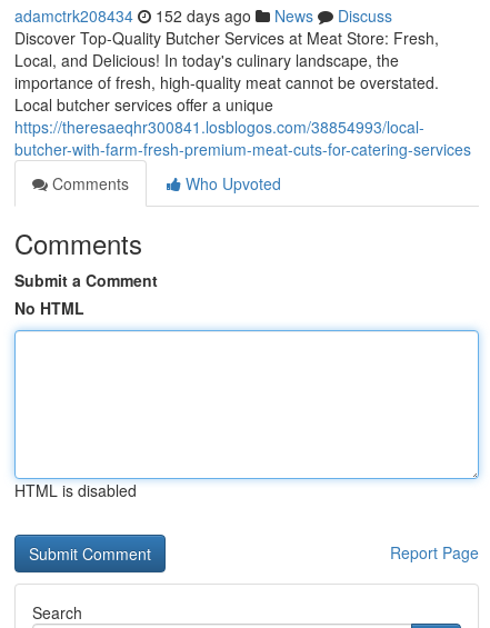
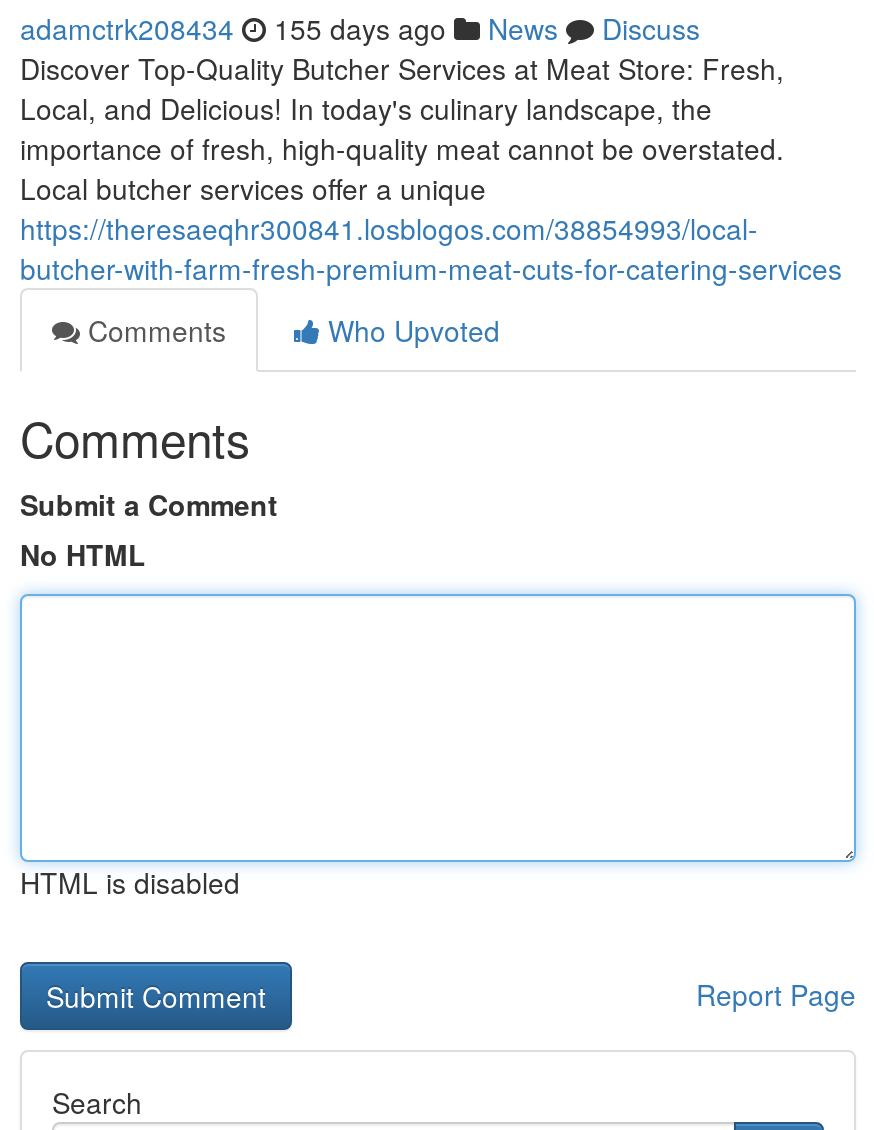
- adamctrk208434 152 days ago News Discuss
+ adamctrk208434 155 days ago News Discuss
